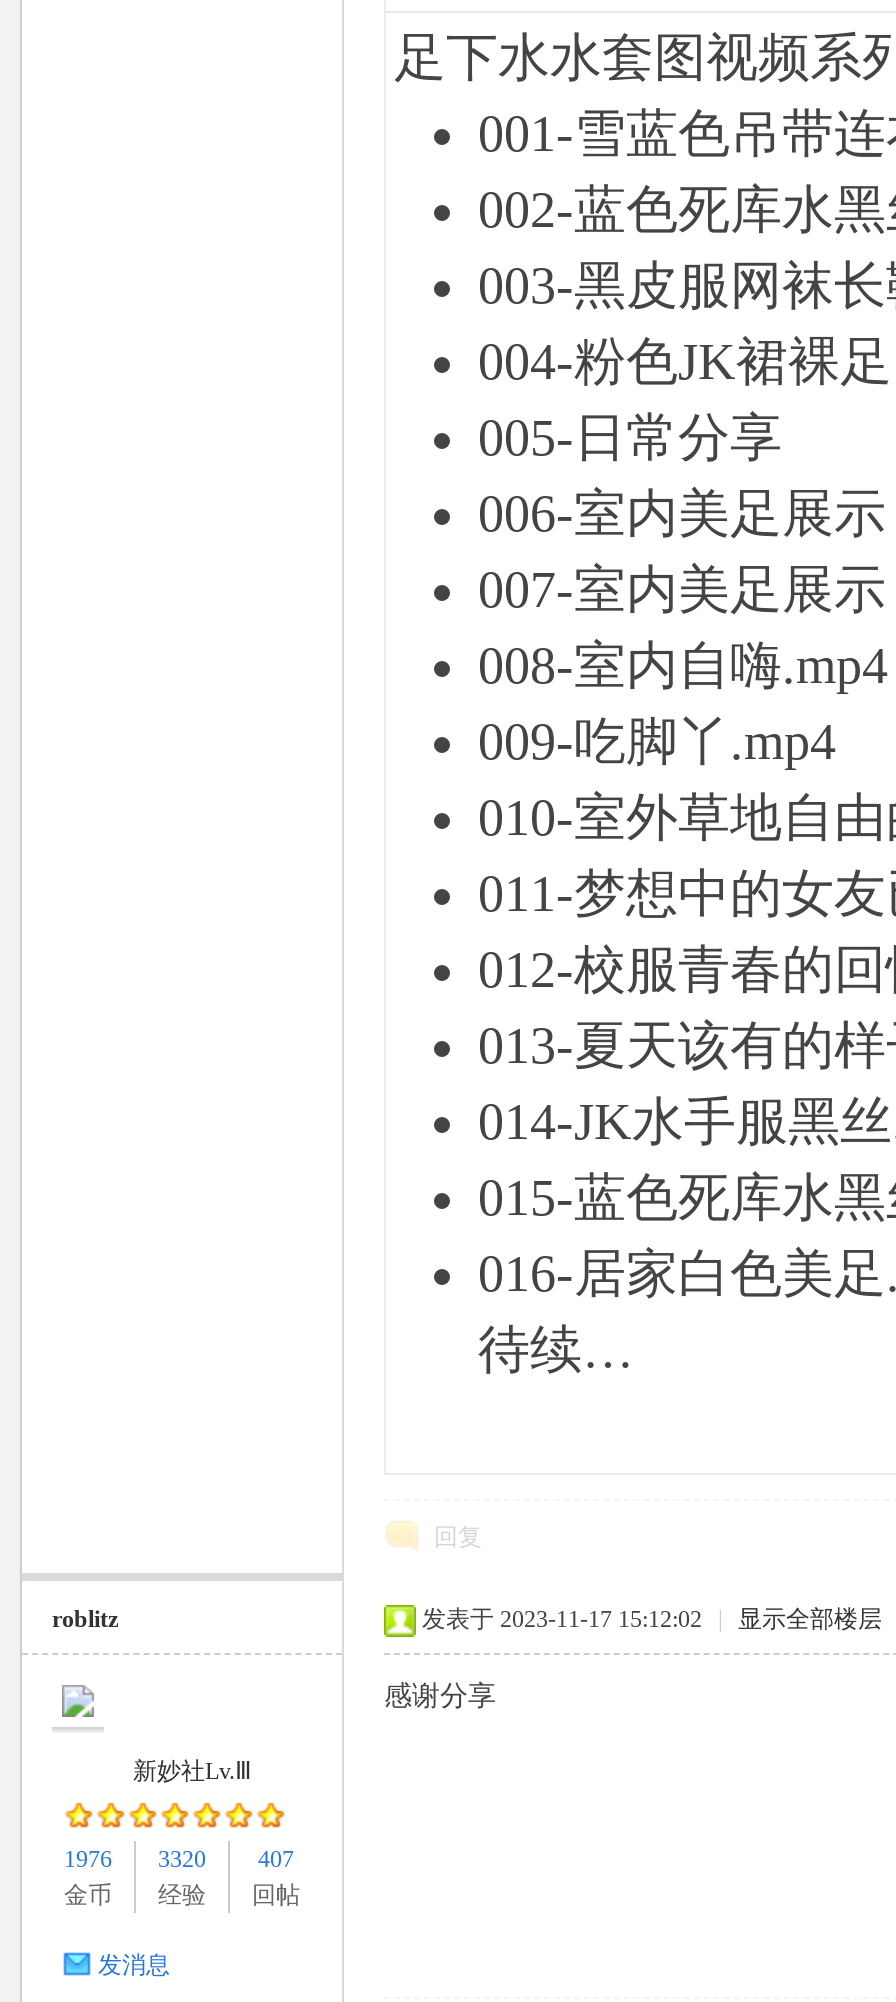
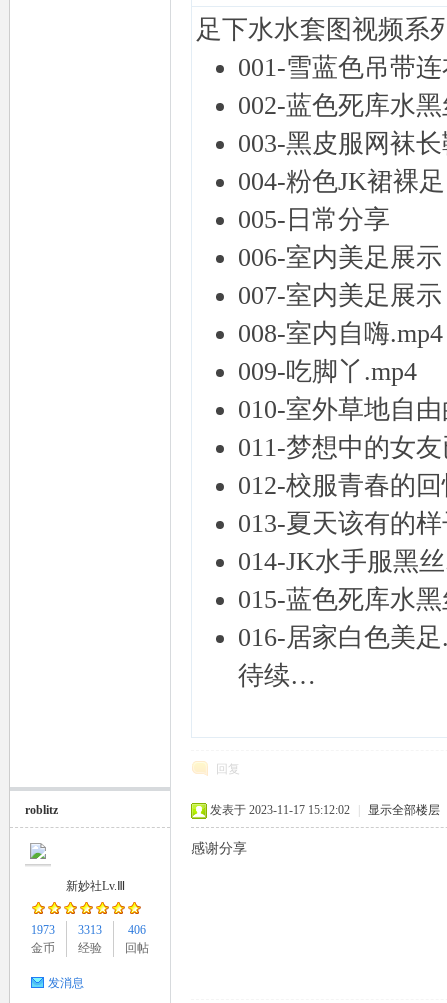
- 1976
+ 1973

- 3320
+ 3313

- 407
+ 406
